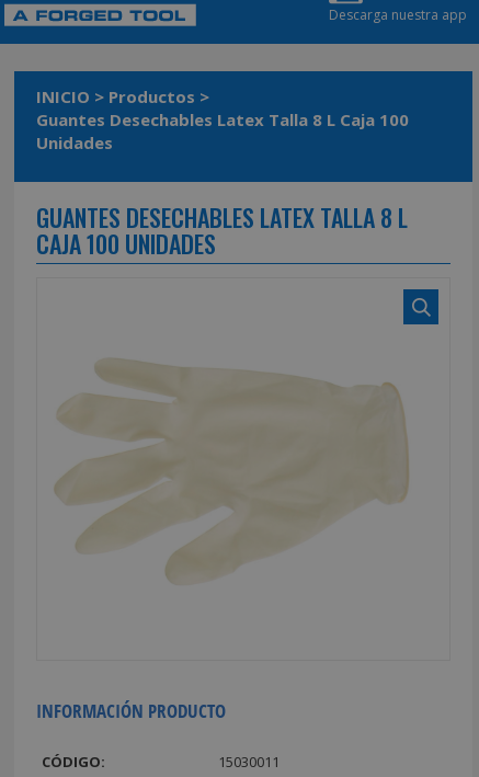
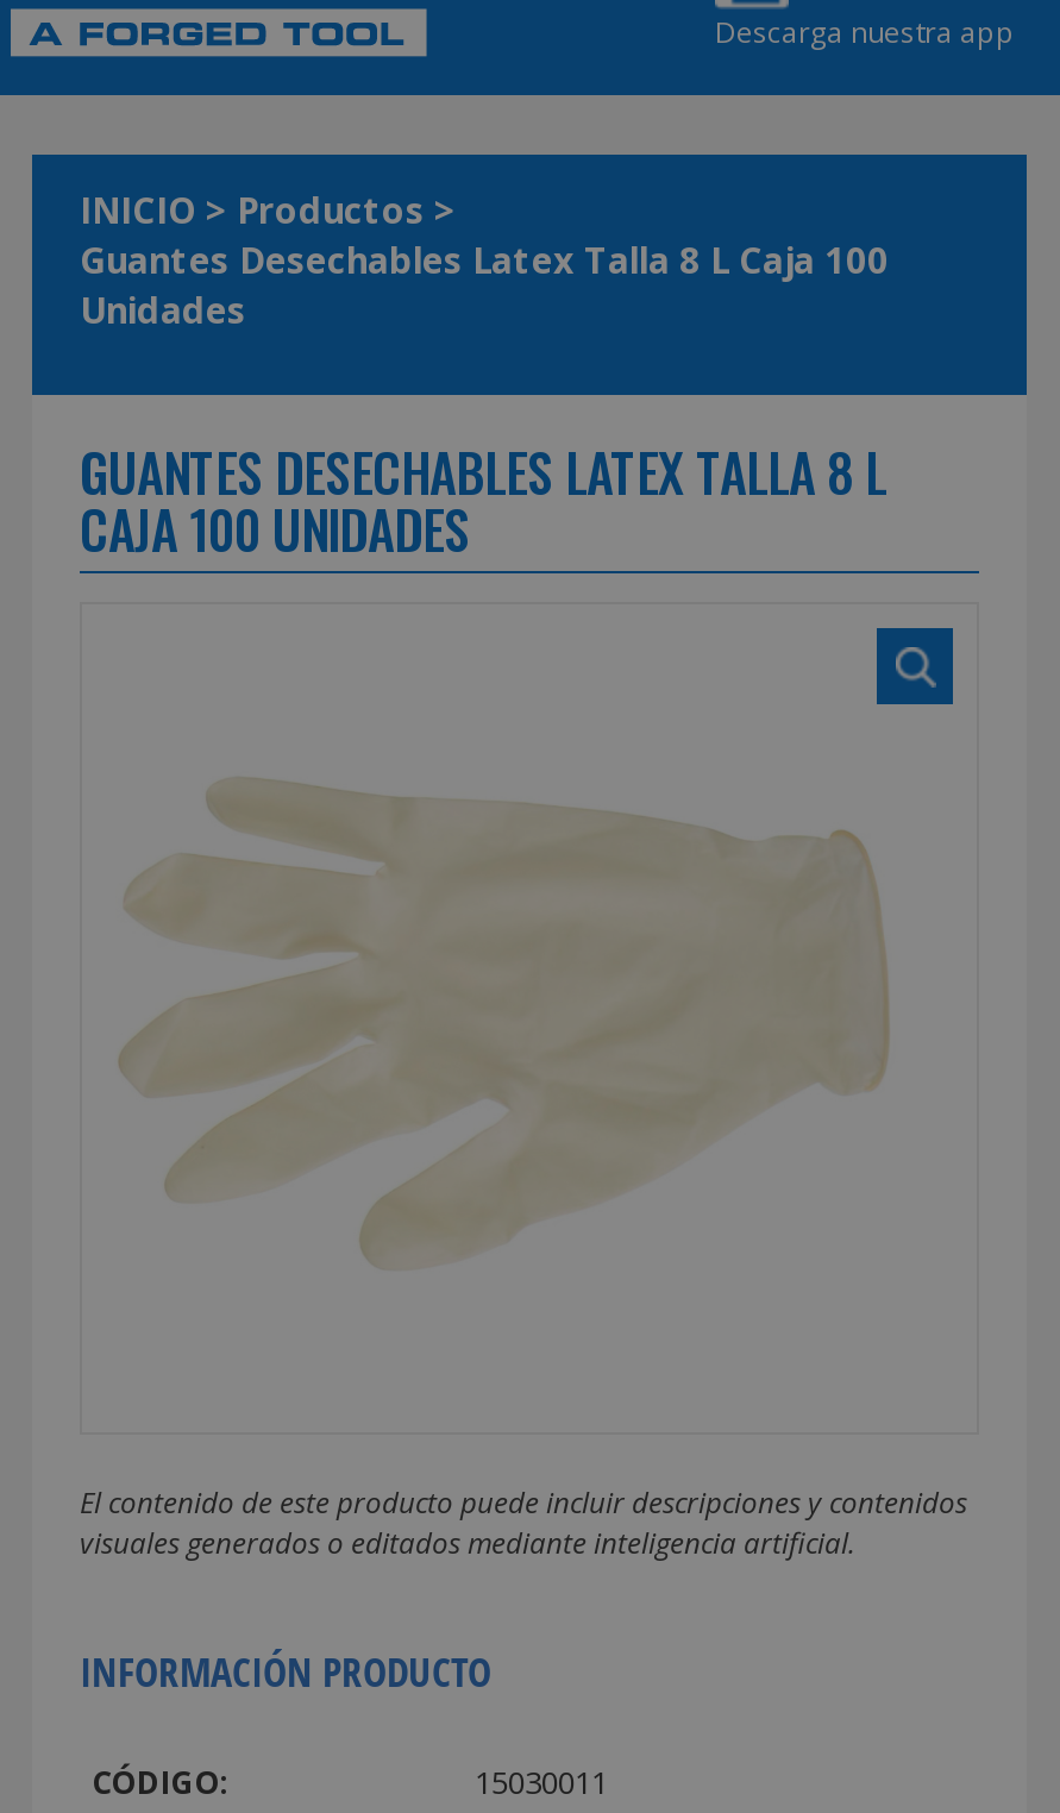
+ El contenido de este producto puede incluir descripciones y contenidos
+ visuales generados o editados mediante inteligencia artificial.
